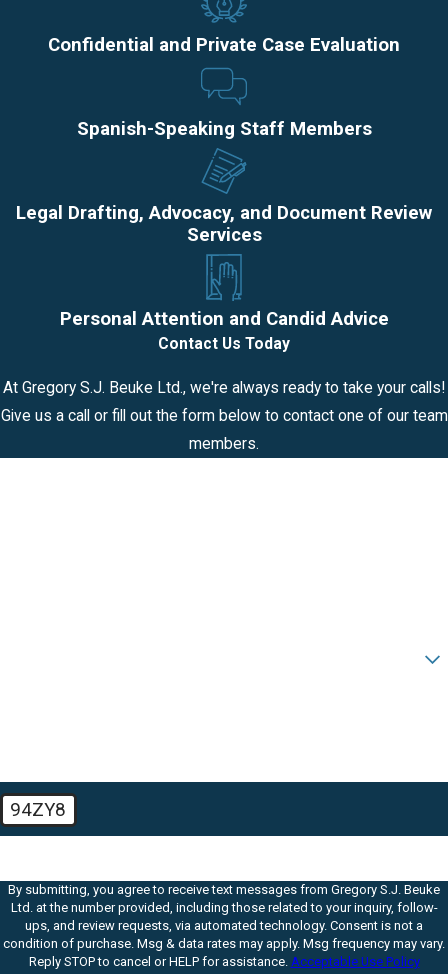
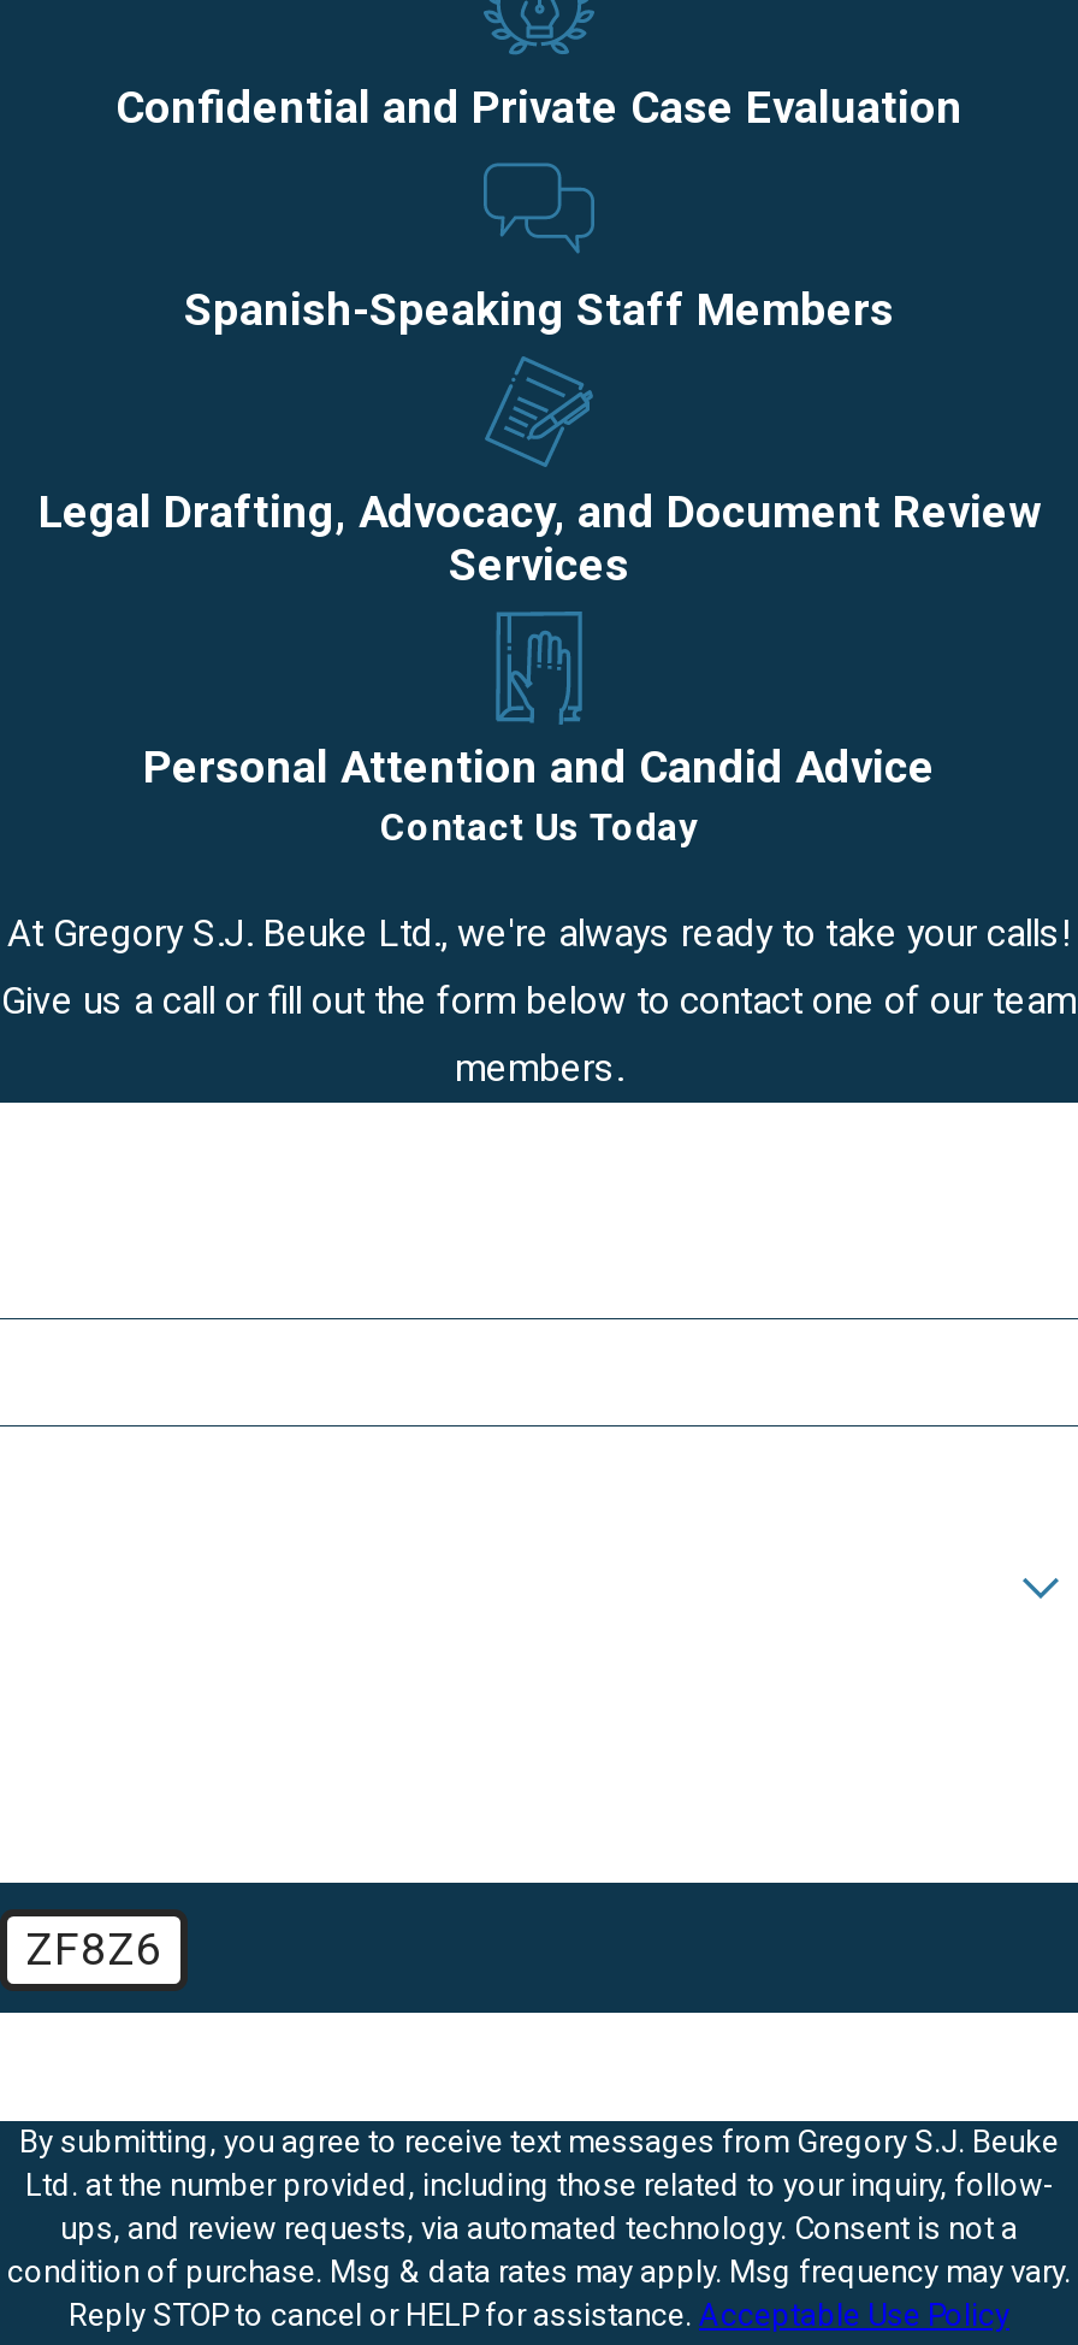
- 94ZY8
+ ZF8Z6
